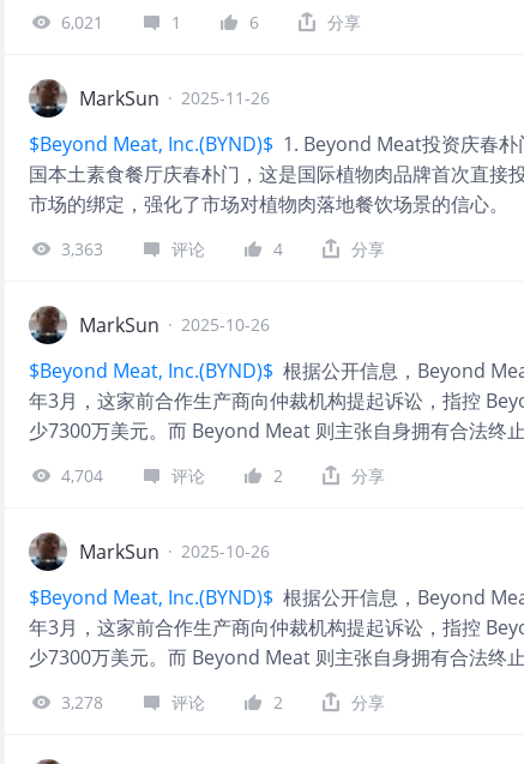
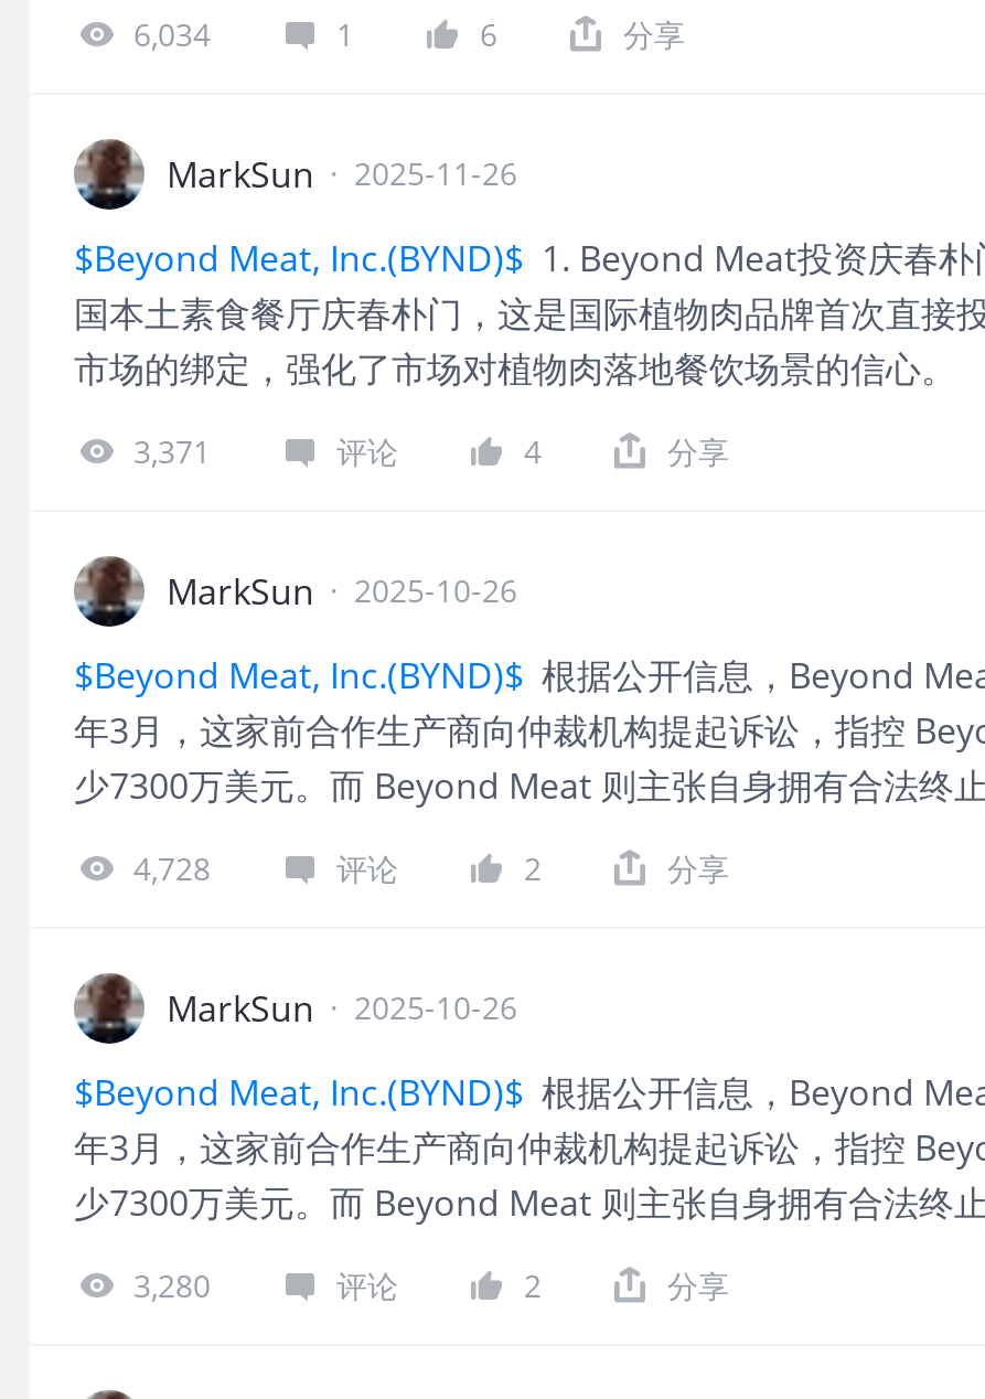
- 6,021
+ 6,034

- 3,363
+ 3,371

- 4,704
+ 4,728

- 3,278
+ 3,280
